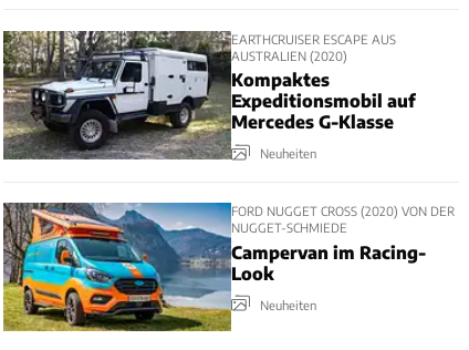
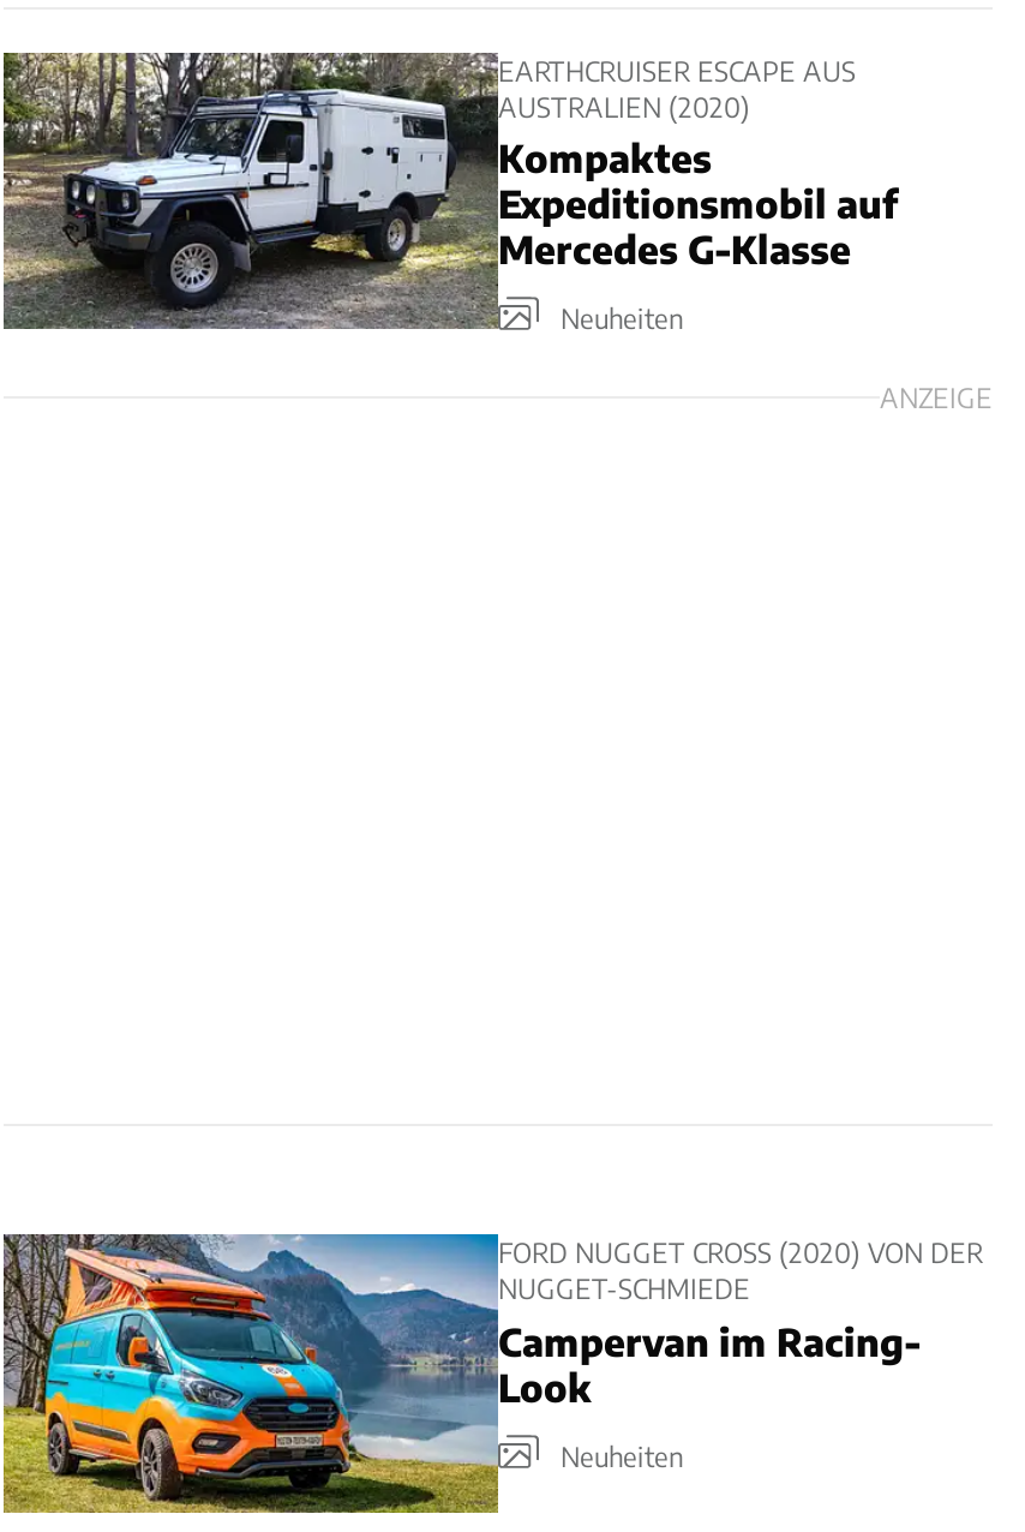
+ ANZEIGE
